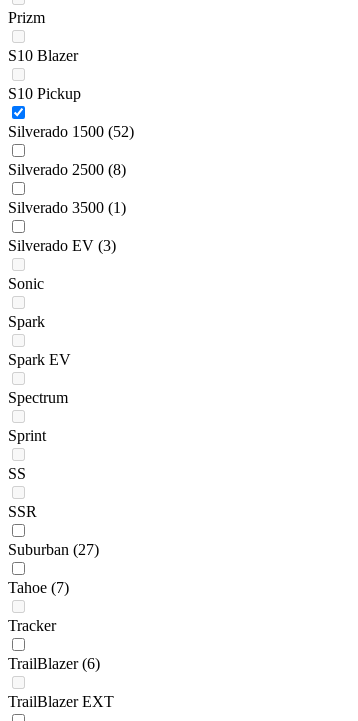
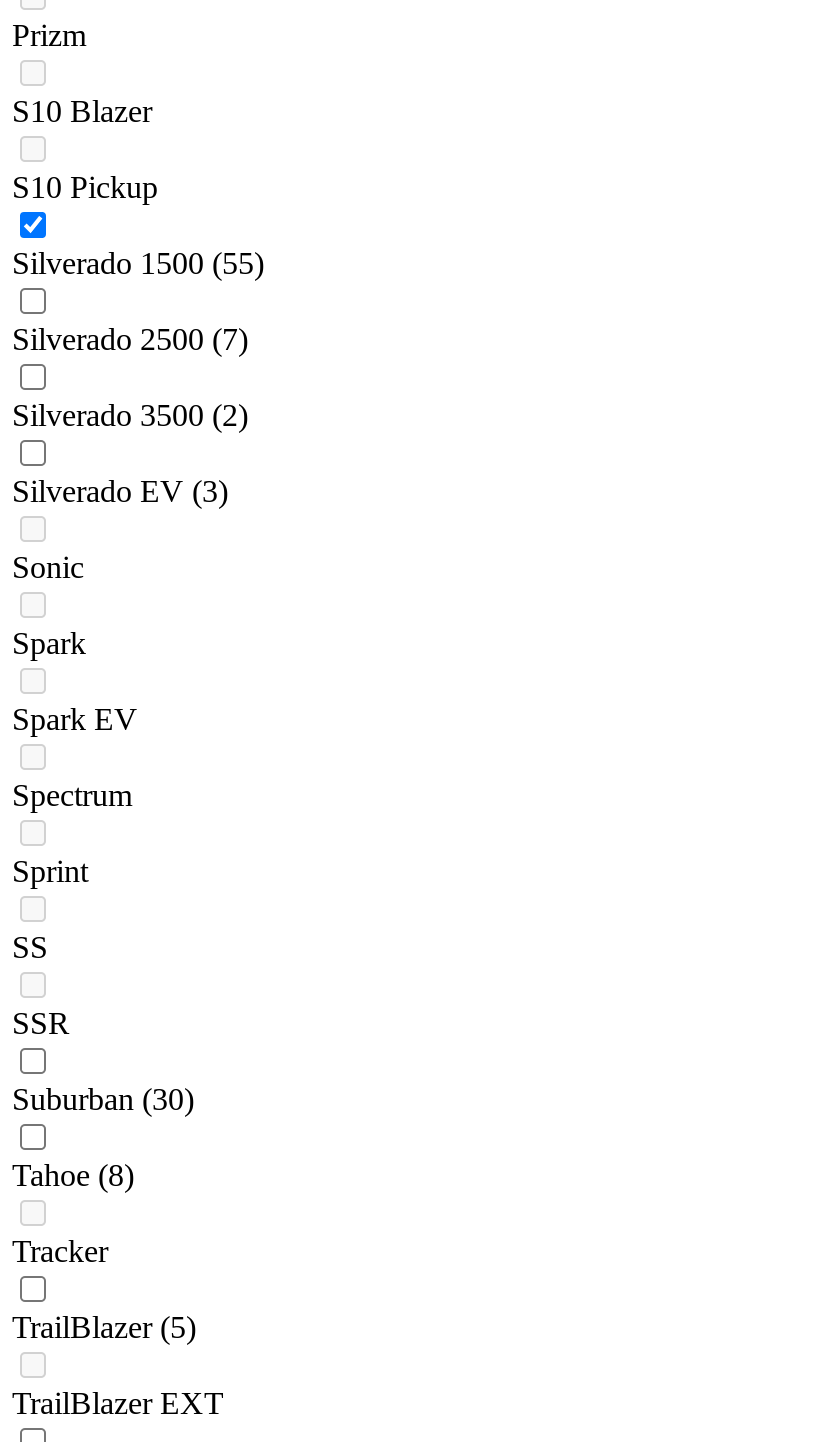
- Silverado 1500 (52)
+ Silverado 1500 (55)

- Silverado 2500 (8)
+ Silverado 2500 (7)

- Silverado 3500 (1)
+ Silverado 3500 (2)

- Suburban (27)
+ Suburban (30)

- Tahoe (7)
+ Tahoe (8)

- TrailBlazer (6)
+ TrailBlazer (5)
